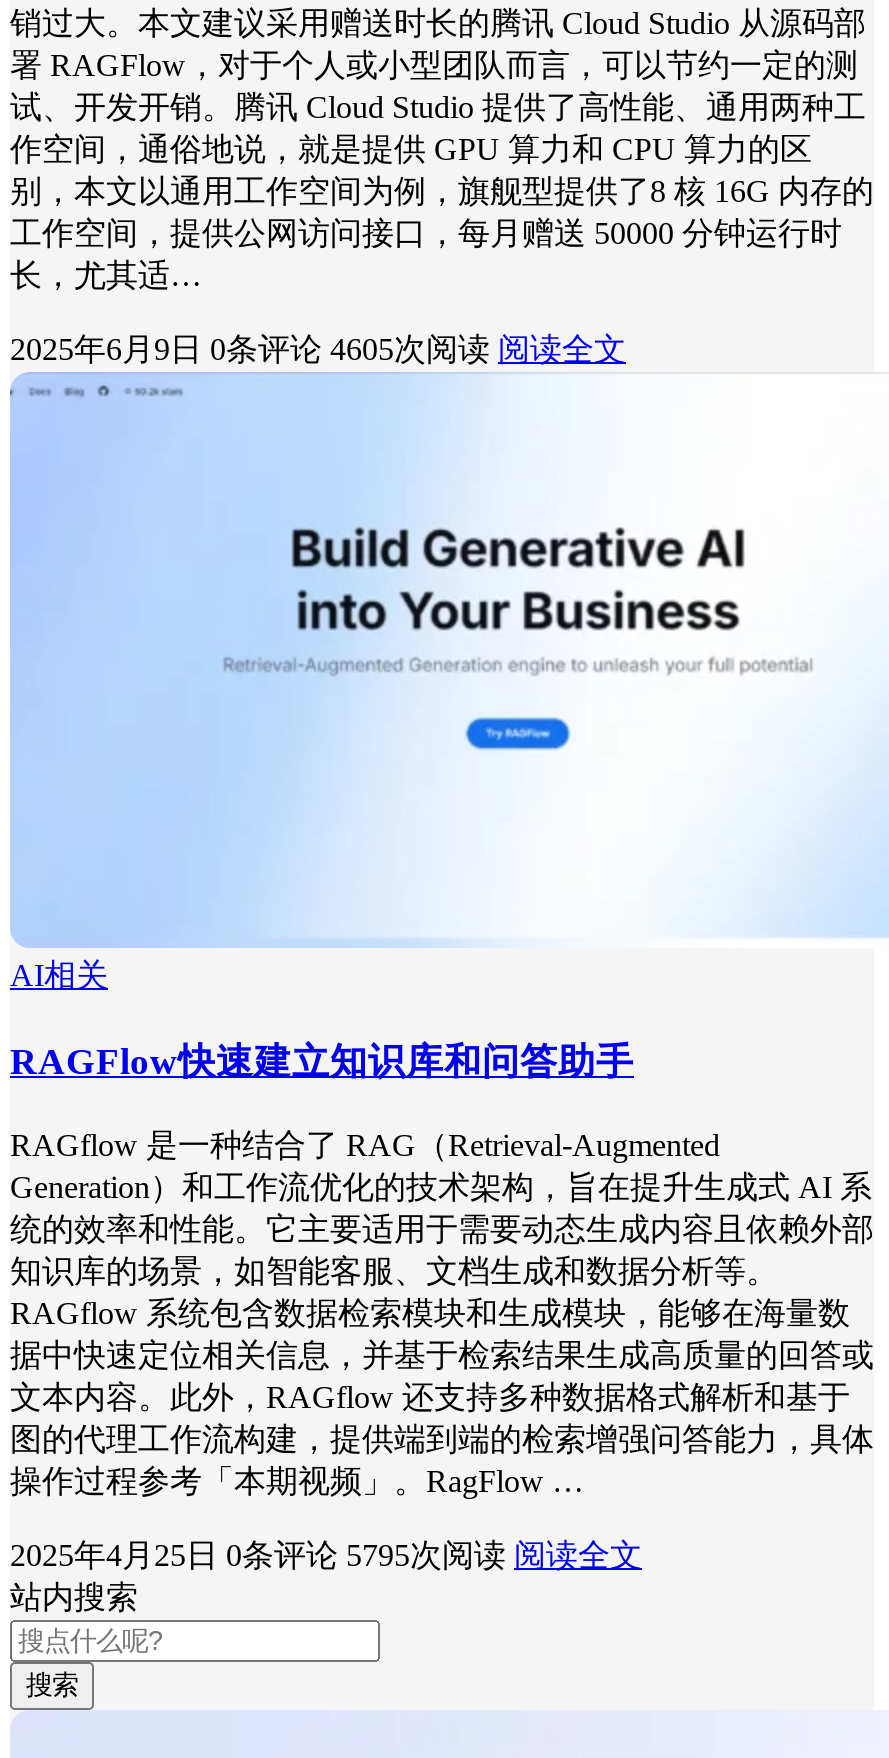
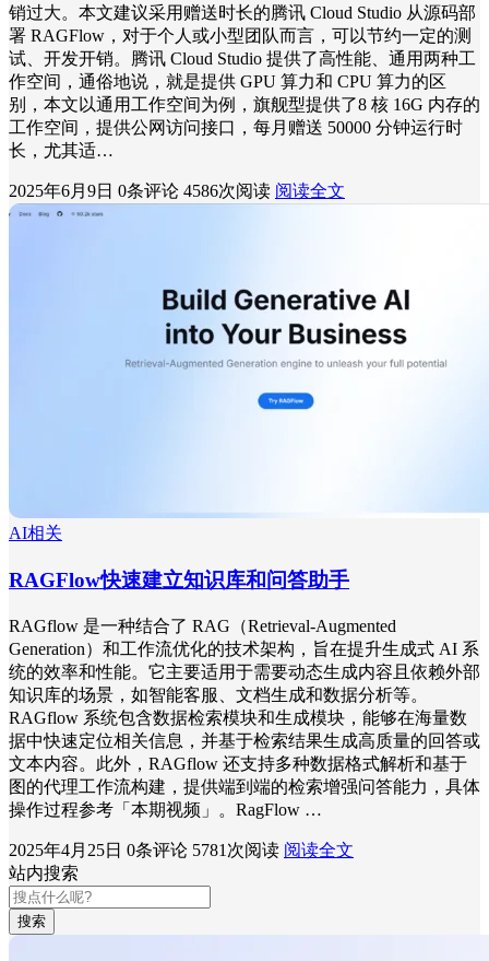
- 2025年6月9日 0条评论 4605次阅读 阅读全文
+ 2025年6月9日 0条评论 4586次阅读 阅读全文

- 2025年4月25日 0条评论 5795次阅读 阅读全文
+ 2025年4月25日 0条评论 5781次阅读 阅读全文
